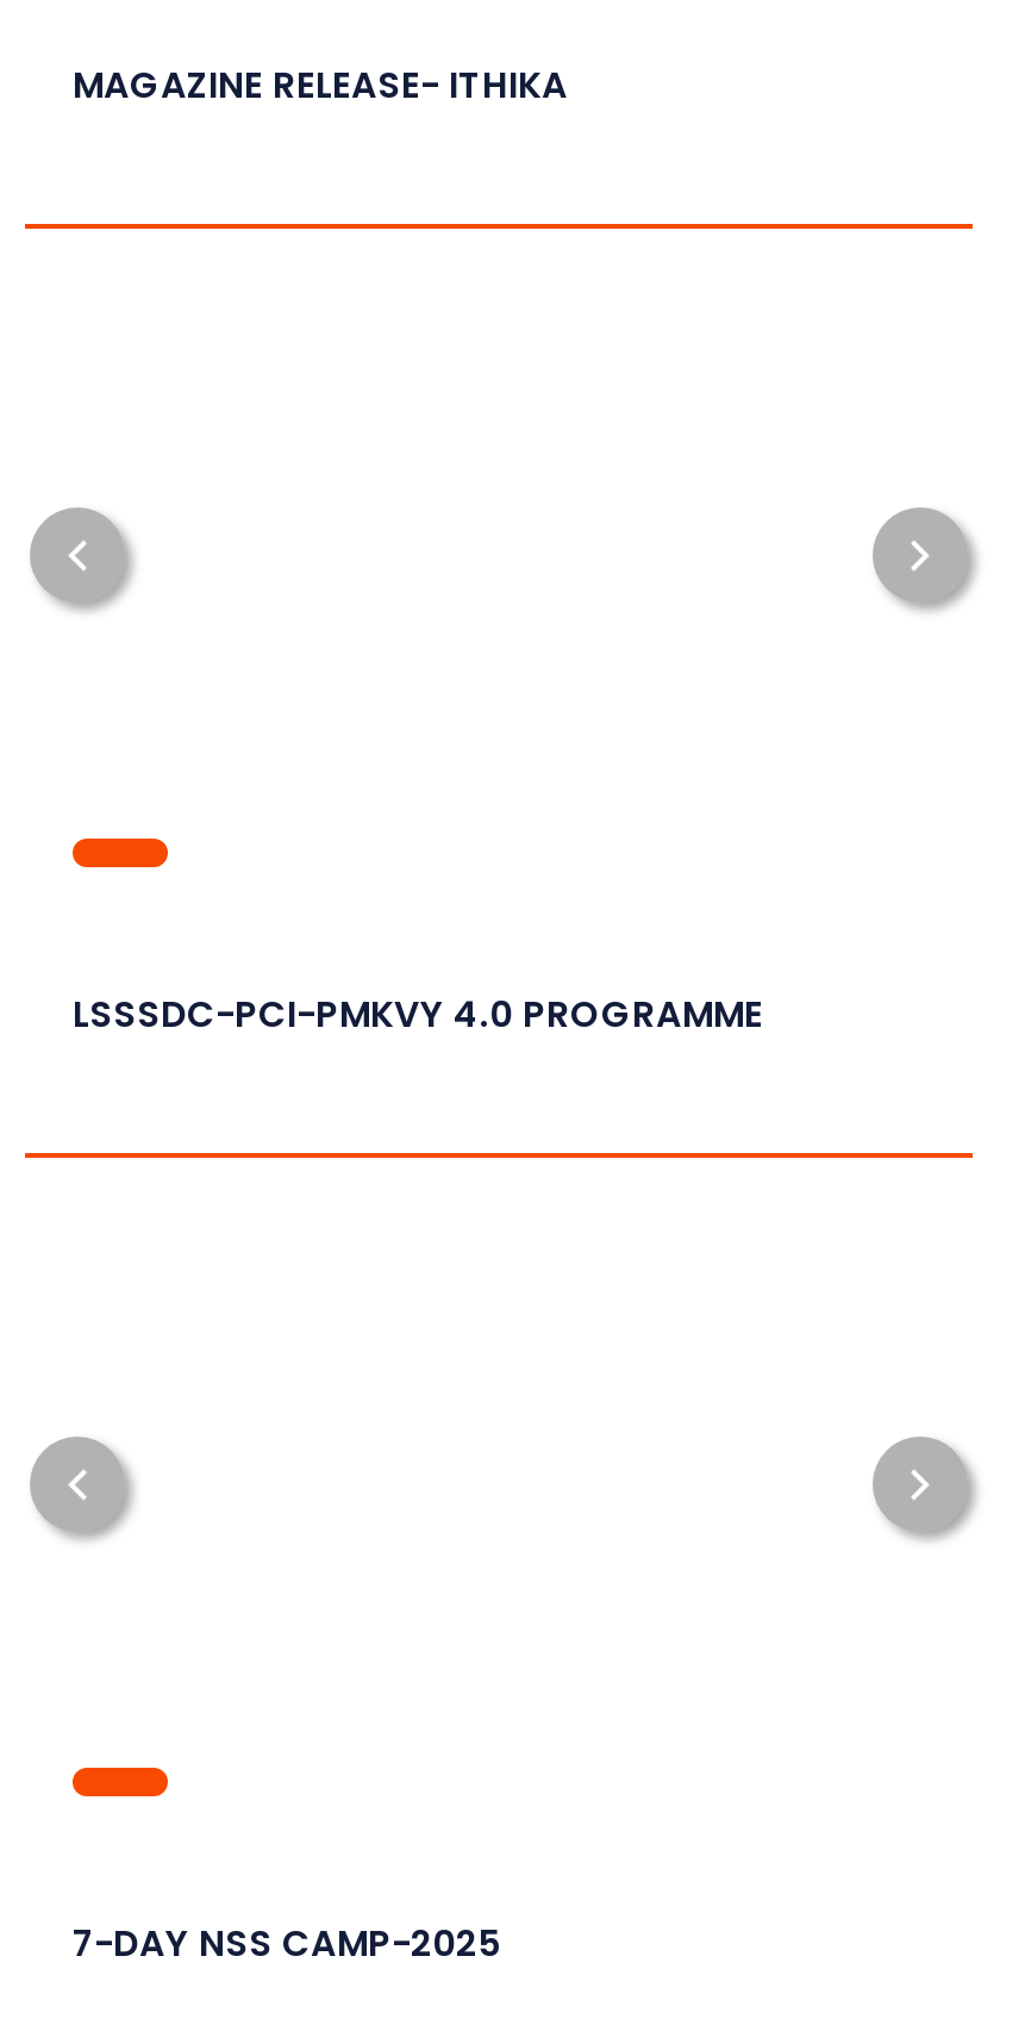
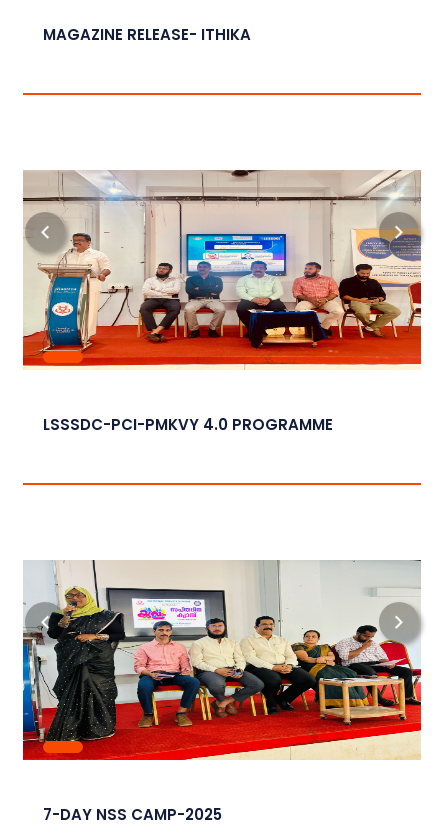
+ [image]

+ [image]
